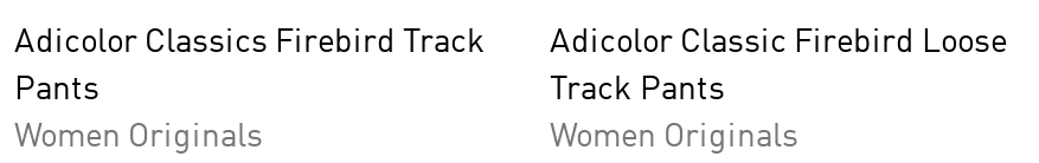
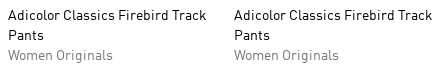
- Adicolor Classic Firebird Loose
- Track Pants
+ Adicolor Classics Firebird Track
+ Pants
